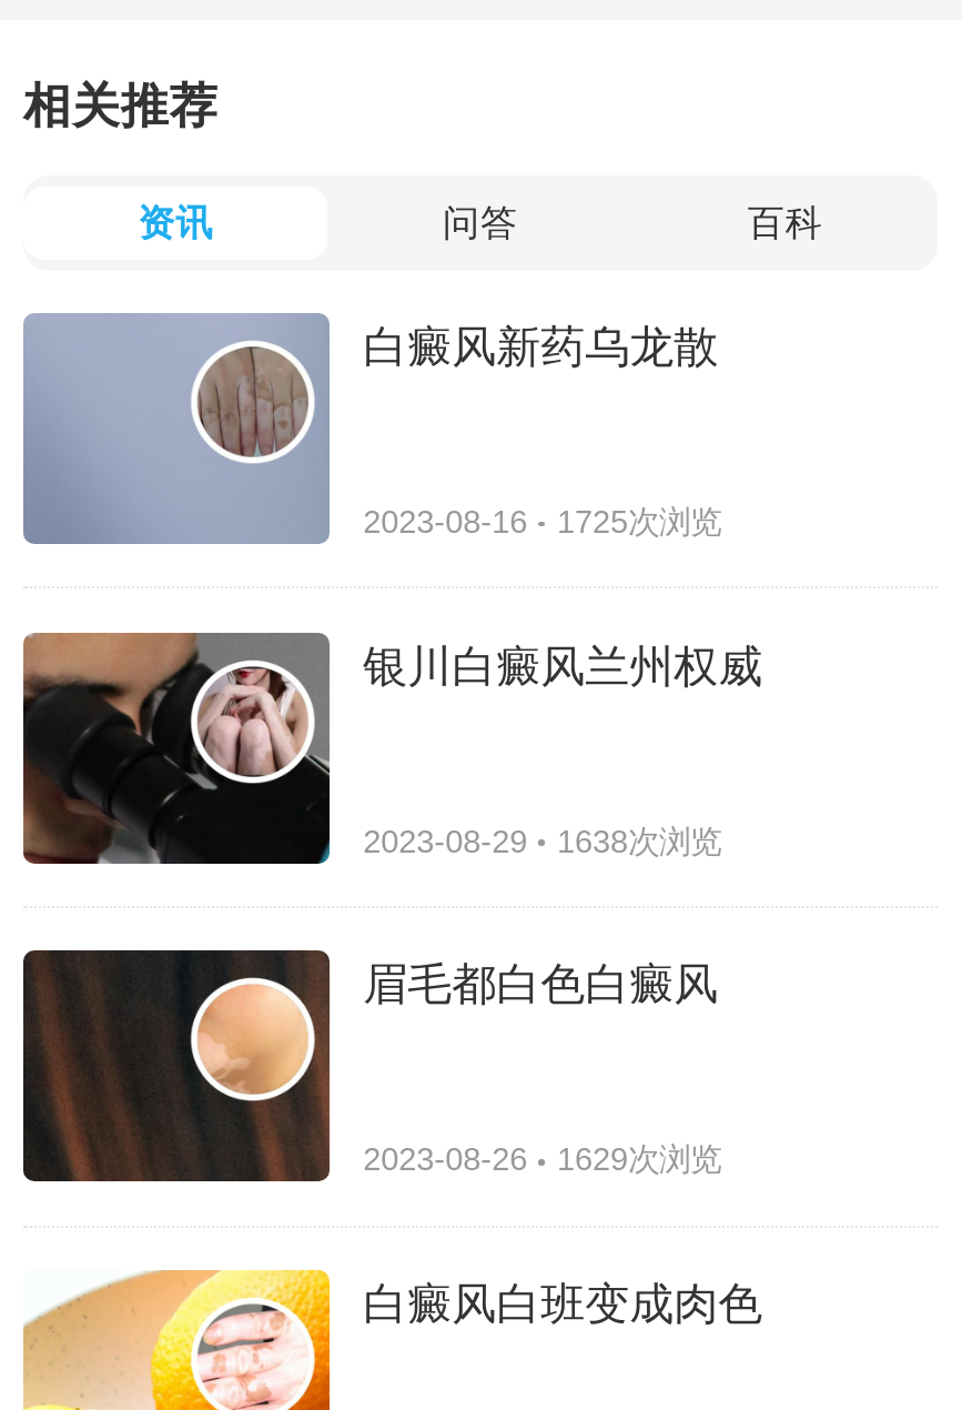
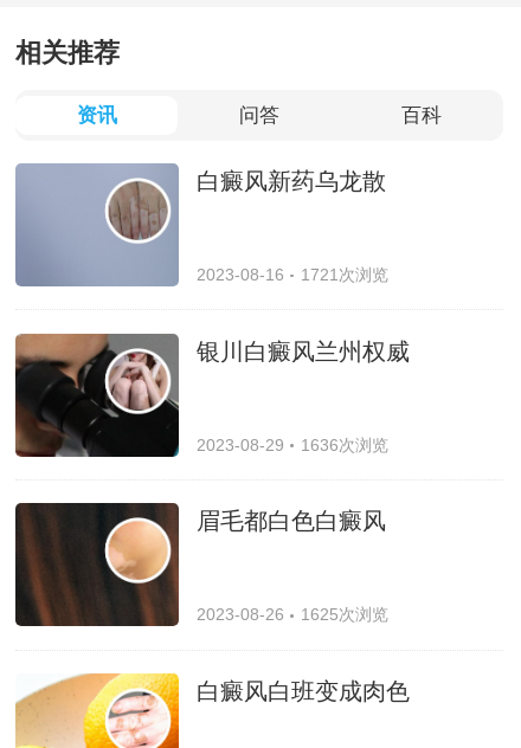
- 2023-08-16 1725次浏览
+ 2023-08-16 1721次浏览

- 2023-08-29 1638次浏览
+ 2023-08-29 1636次浏览

- 2023-08-26 1629次浏览
+ 2023-08-26 1625次浏览
